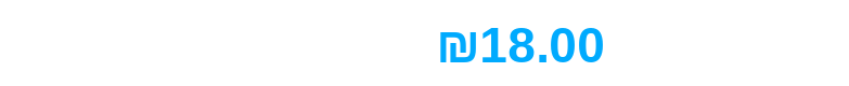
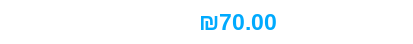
- 18.00
+ 70.00
